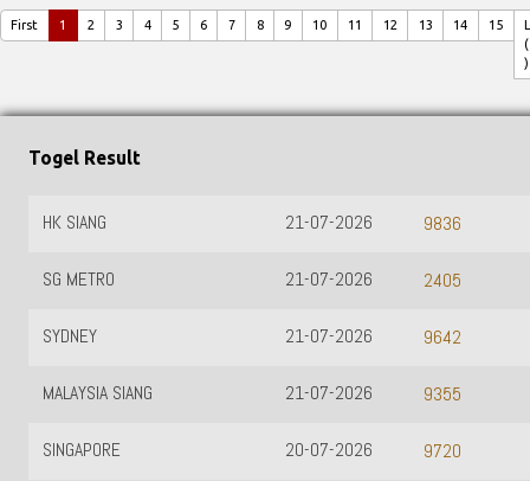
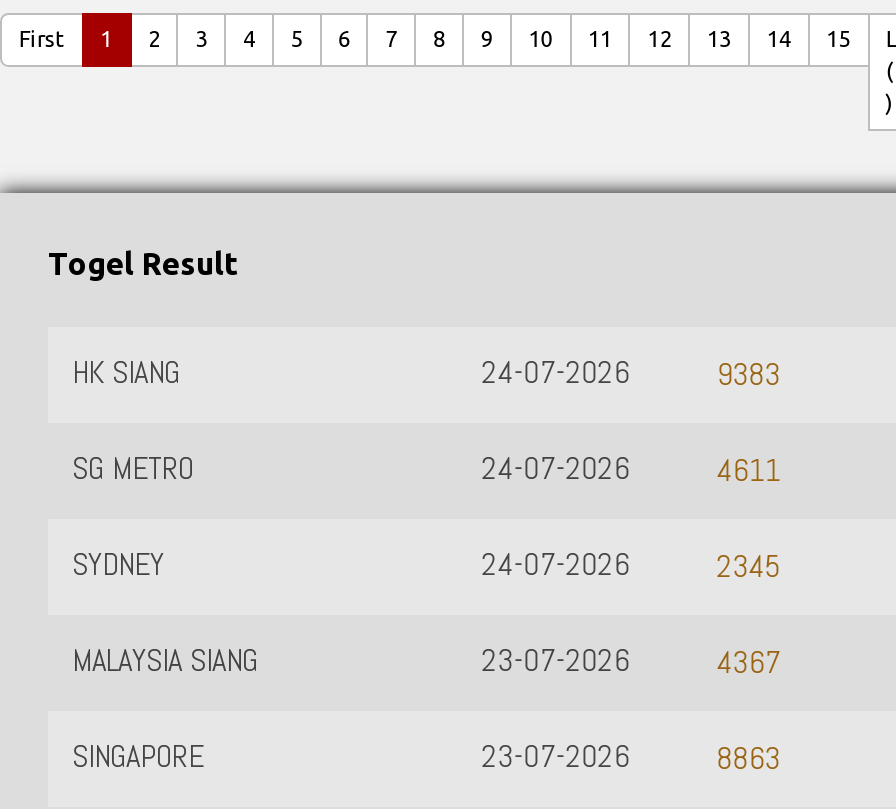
- 21-07-2026
+ 24-07-2026

- 9836
+ 9383

- 21-07-2026
+ 24-07-2026

- 2405
+ 4611

- 21-07-2026
+ 24-07-2026

- 9642
+ 2345

- 21-07-2026
+ 23-07-2026

- 9355
+ 4367

- 20-07-2026
+ 23-07-2026

- 9720
+ 8863
